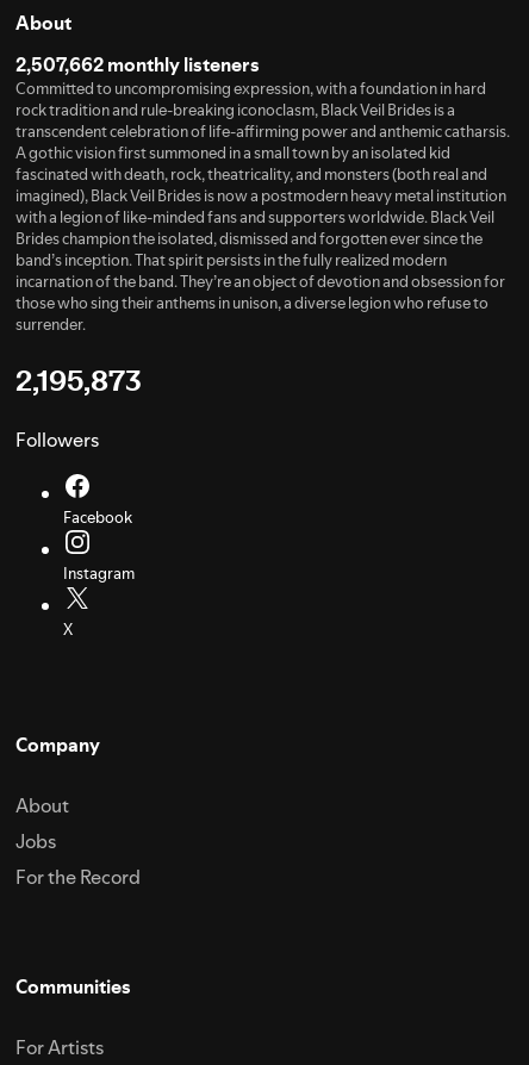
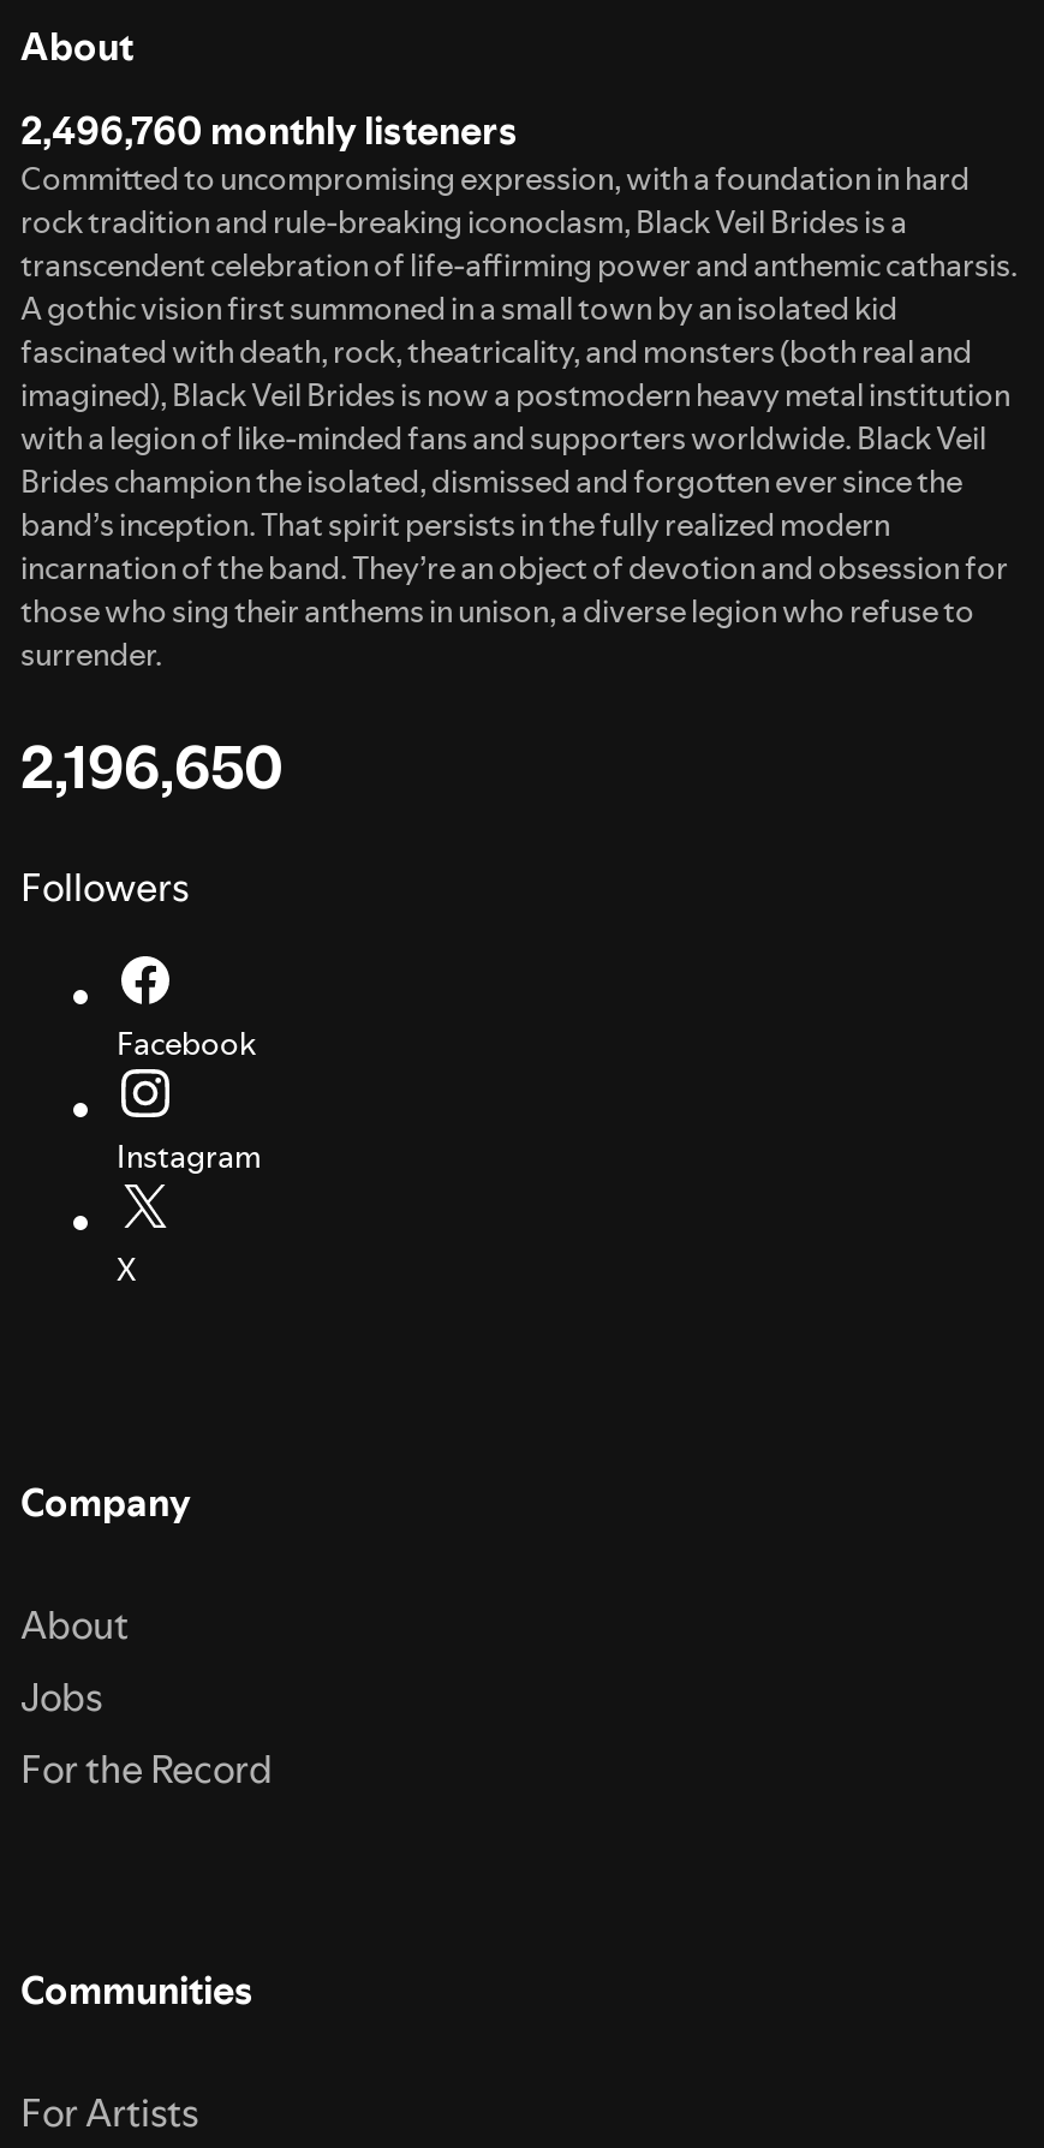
- 2,507,662 monthly listeners
+ 2,496,760 monthly listeners

- 2,195,873
+ 2,196,650
